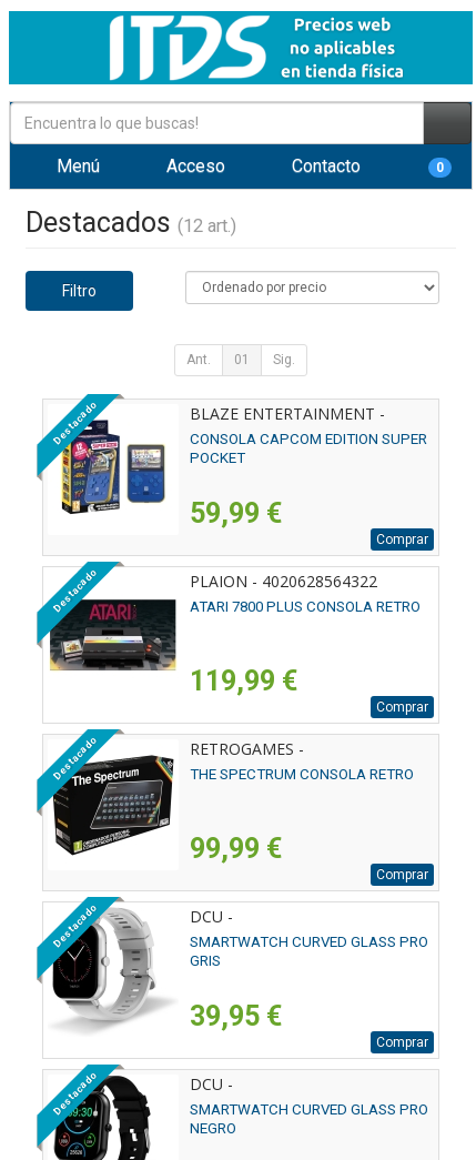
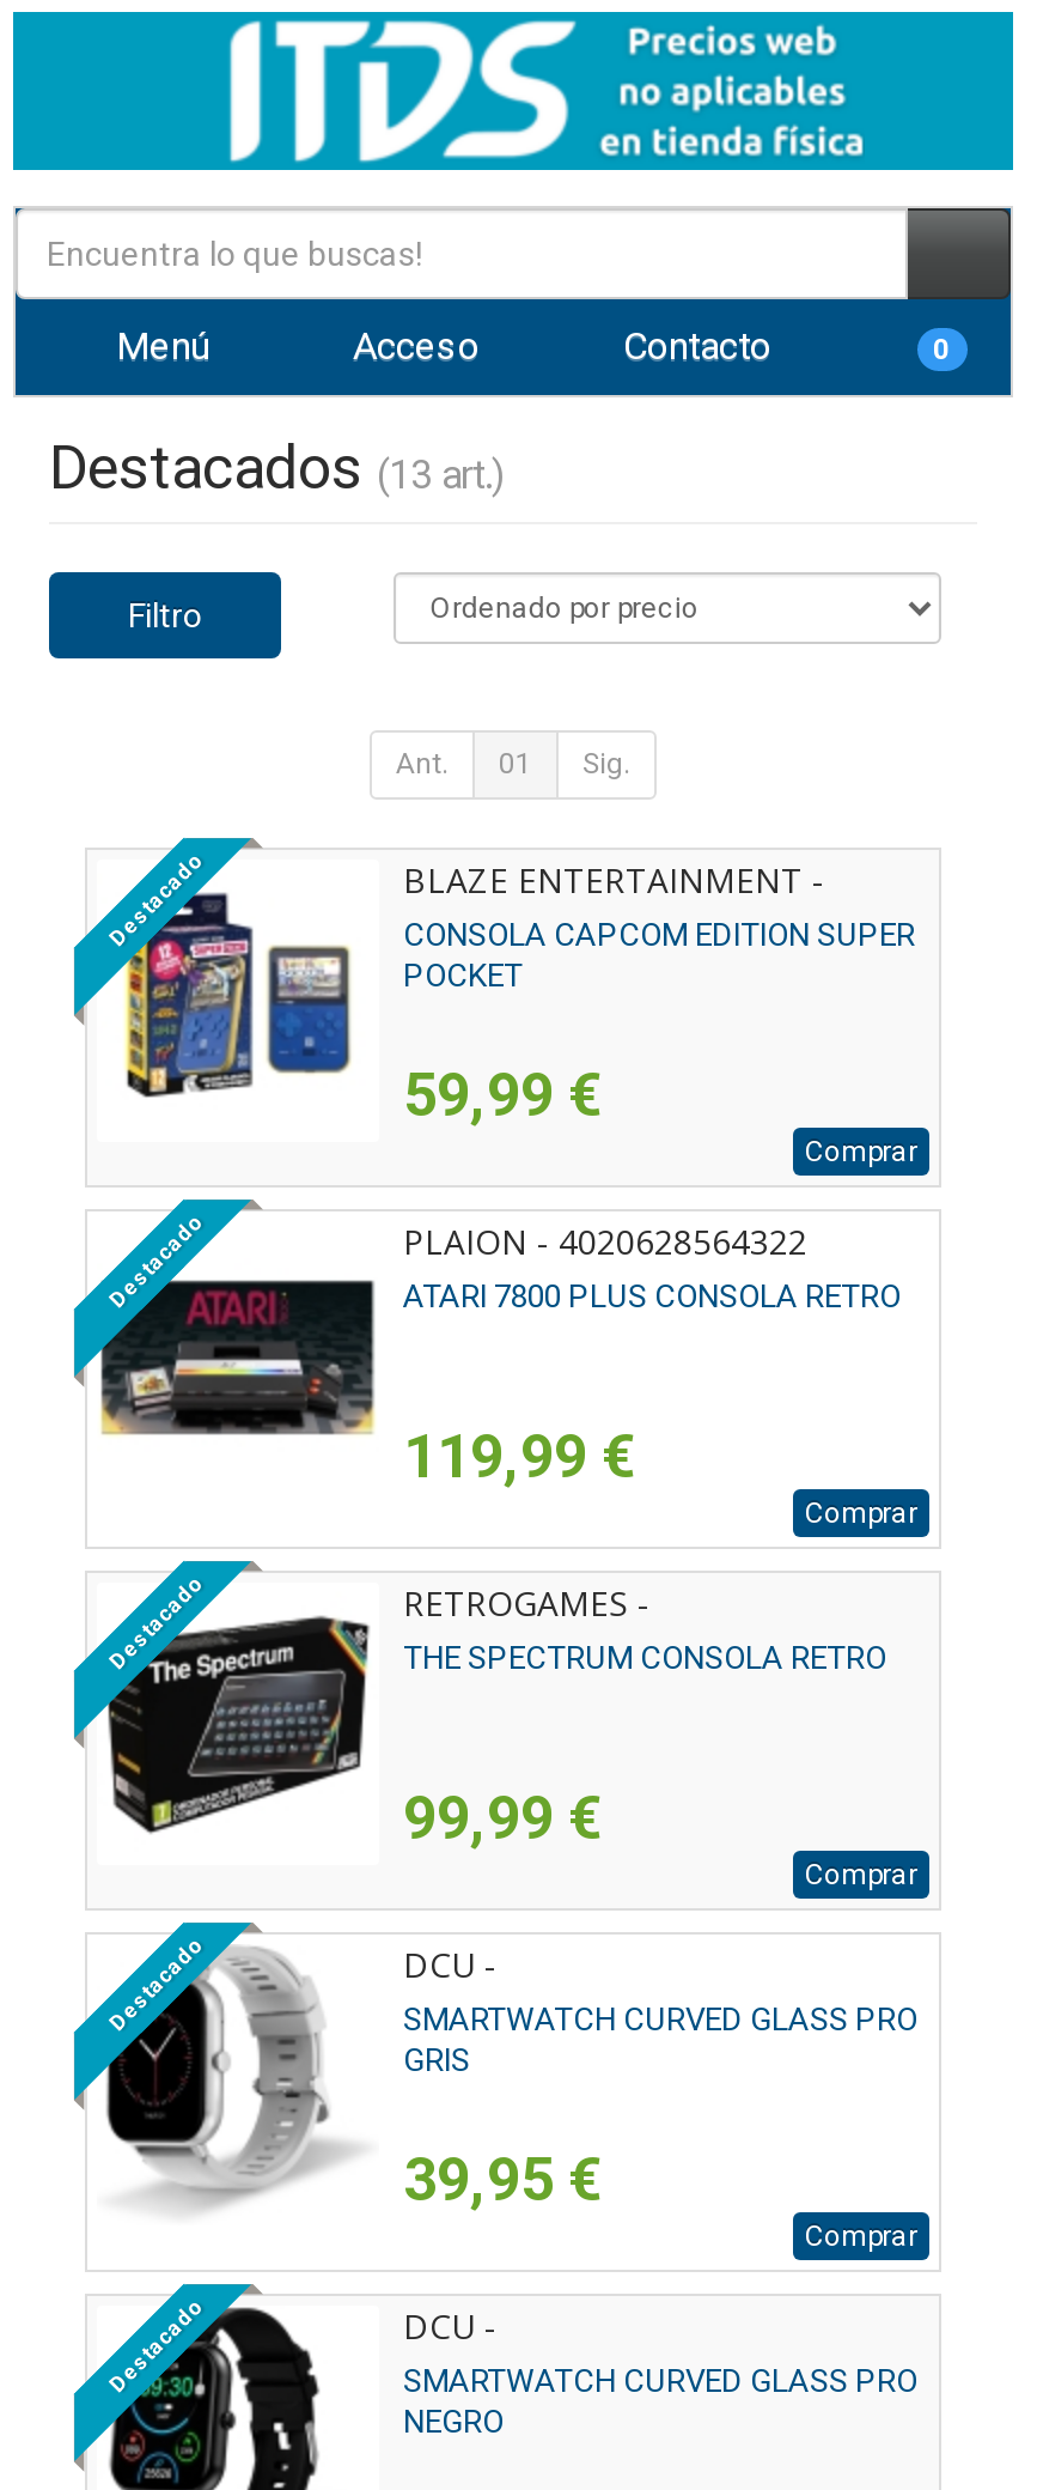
- Destacados (12 art.)
+ Destacados (13 art.)
